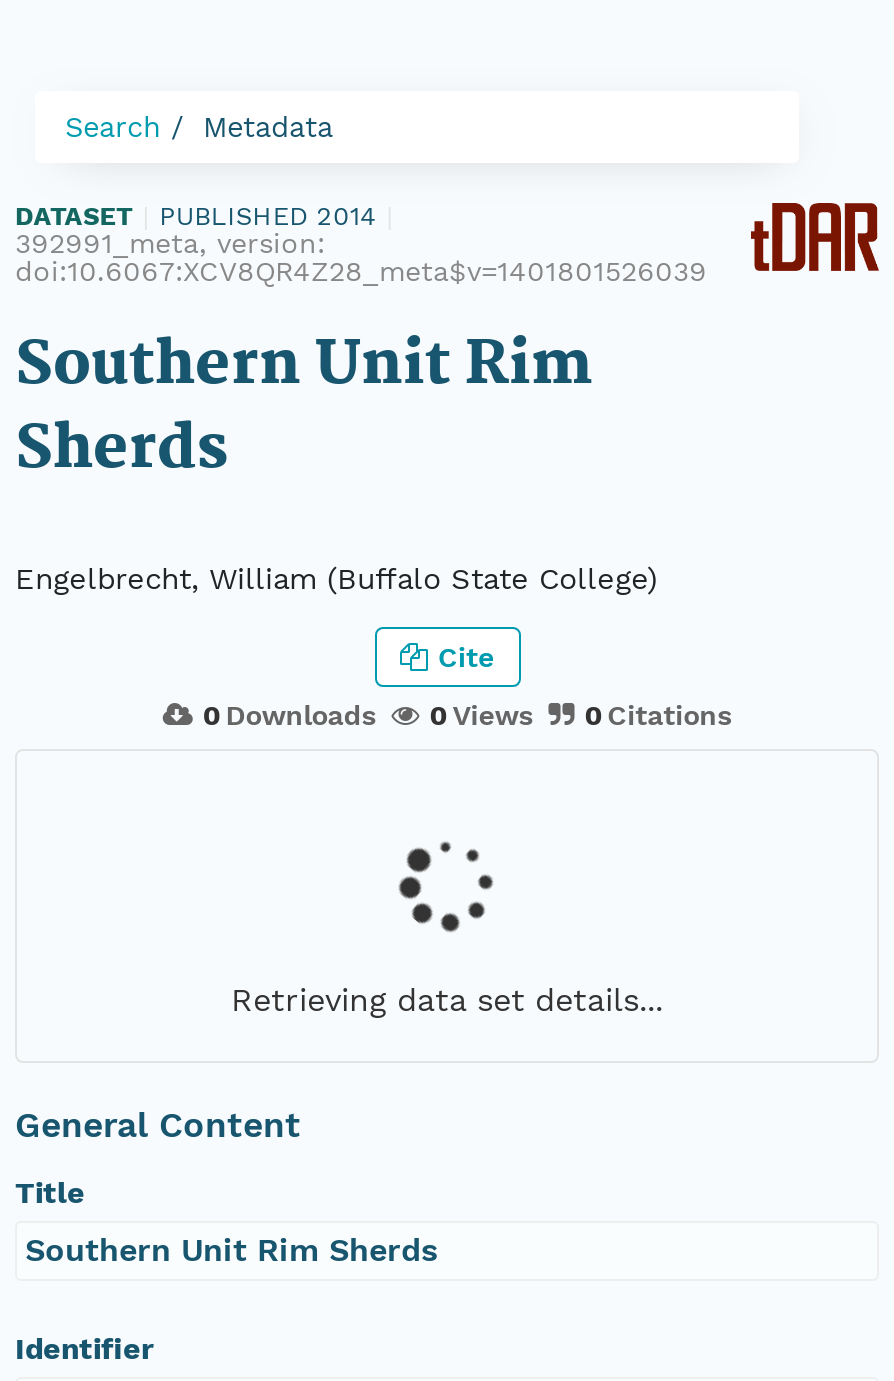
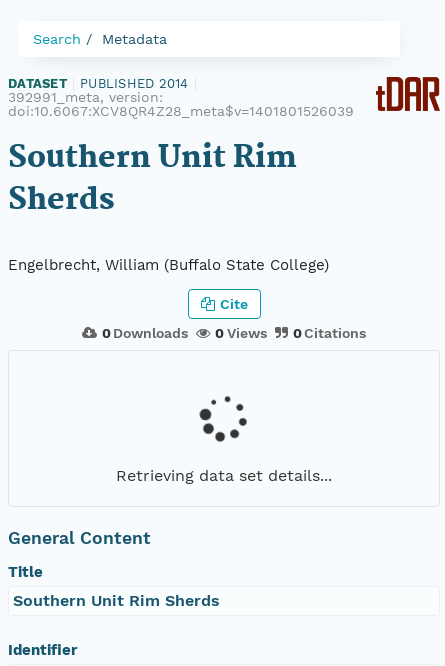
- [image]
+ [image]
